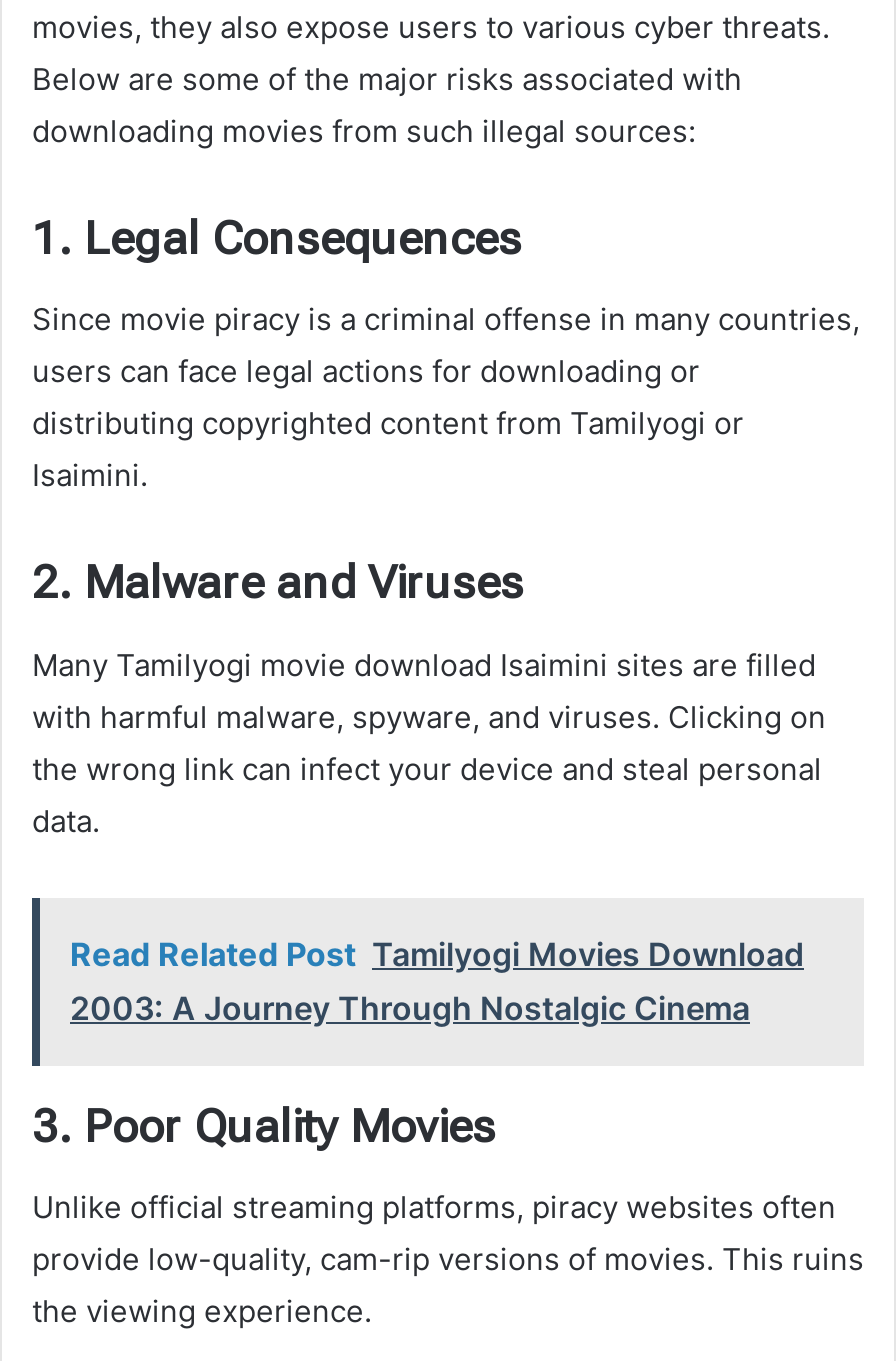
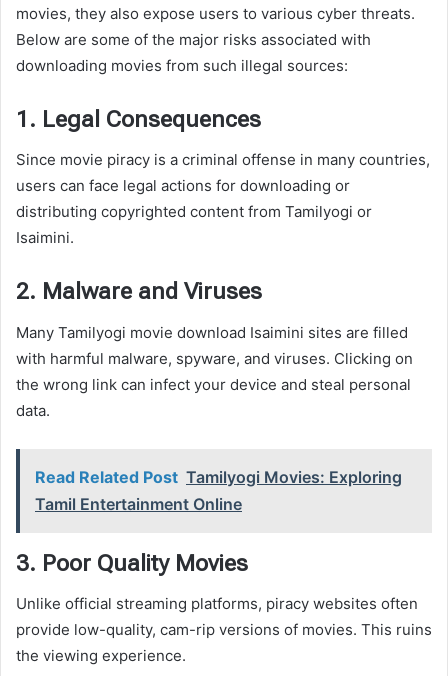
- Read Related Post Tamilyogi Movies Download
- 2003: A Journey Through Nostalgic Cinema
+ Read Related Post Tamilyogi Movies: Exploring
+ Tamil Entertainment Online
